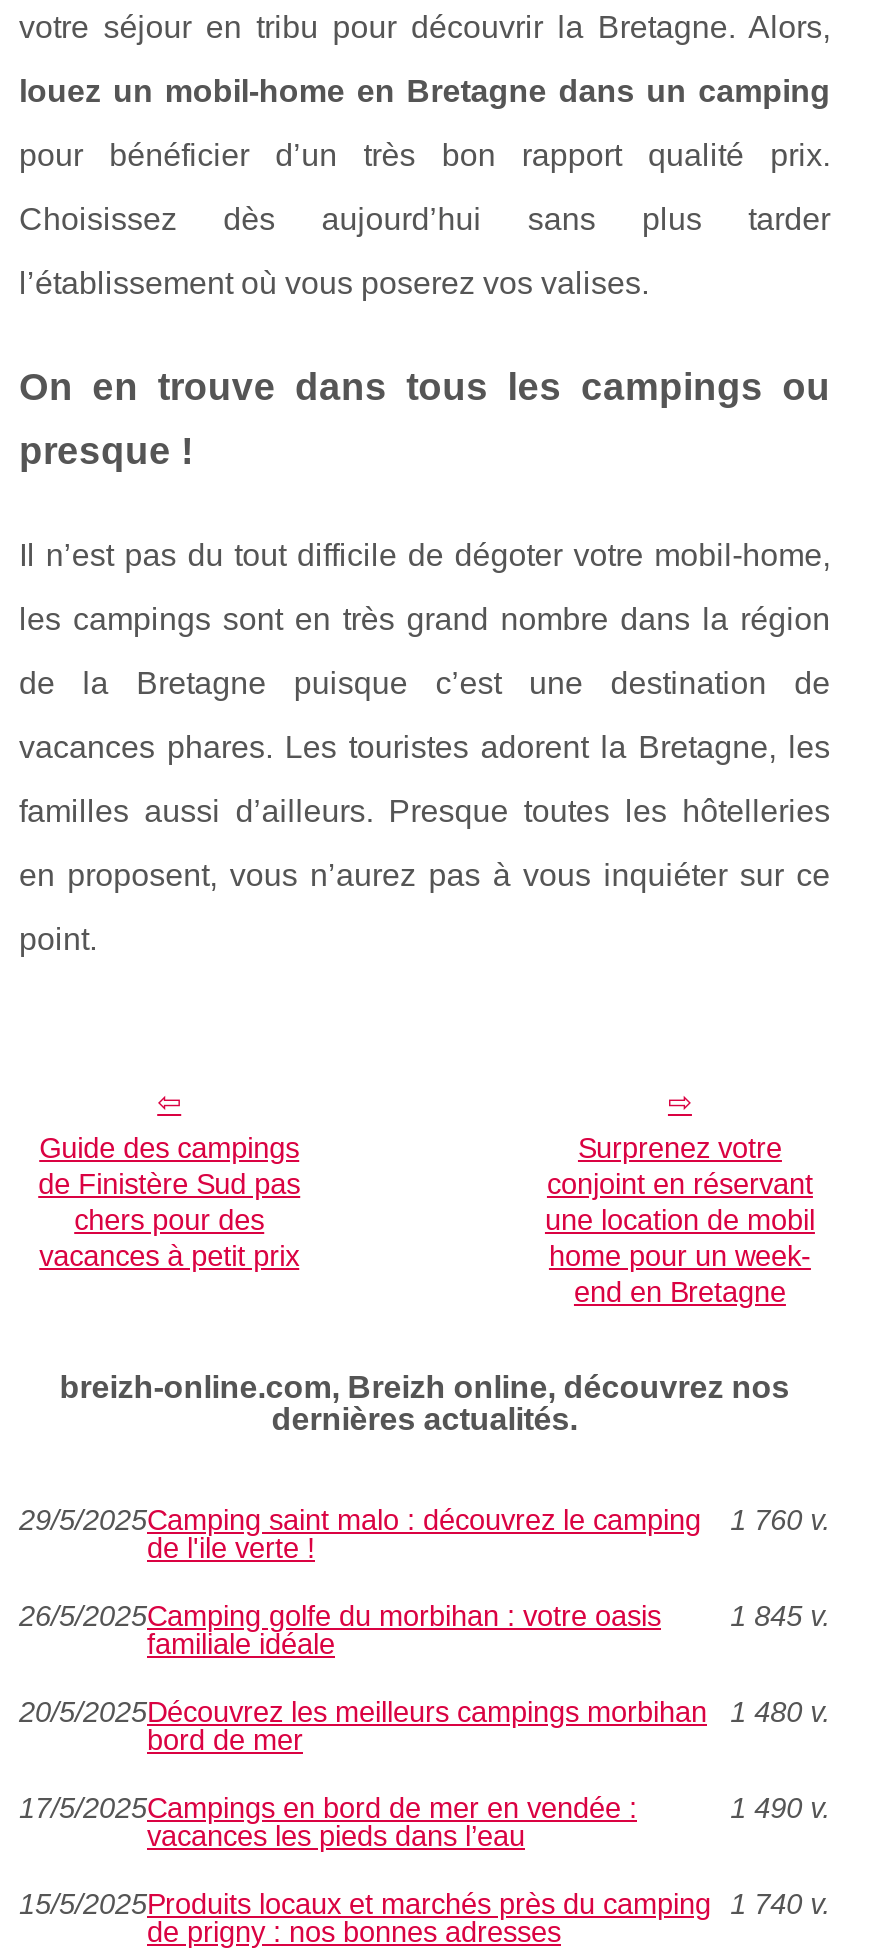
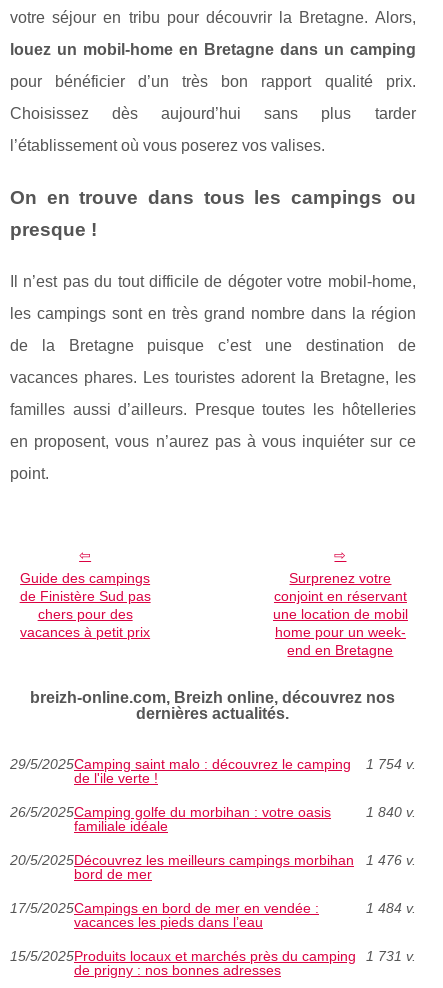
- 29/5/2025Camping saint malo : découvrez le camping 1 760 v.
+ 29/5/2025Camping saint malo : découvrez le camping 1 754 v.

- 1 845 v.
+ 1 840 v.

- 20/5/2025Découvrez les meilleurs campings morbihan 1 480 v.
+ 20/5/2025Découvrez les meilleurs campings morbihan 1 476 v.

- 1 490 v.
+ 1 484 v.

- 15/5/2025Produits locaux et marchés près du camping 1 740 v.
+ 15/5/2025Produits locaux et marchés près du camping 1 731 v.
